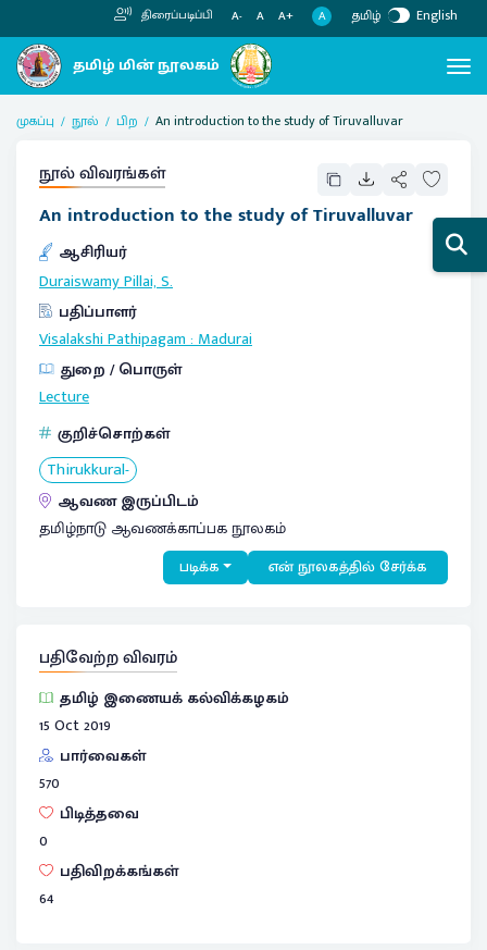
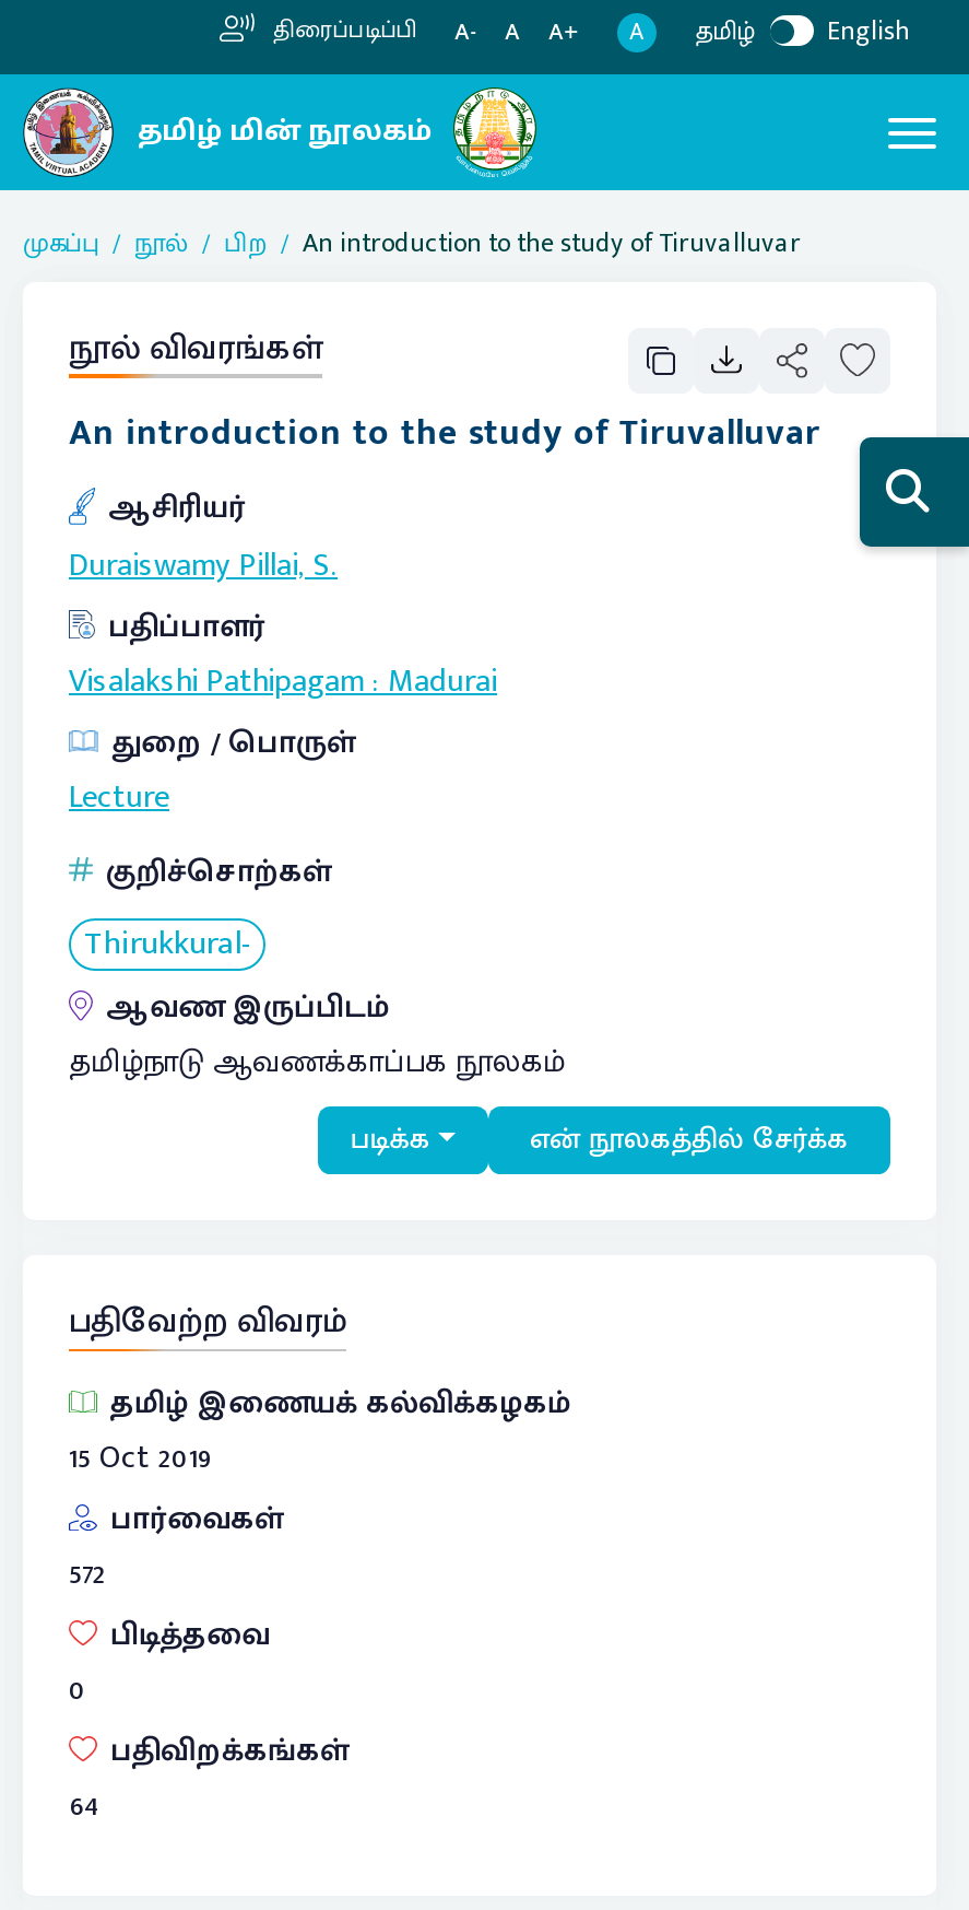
- 570
+ 572
